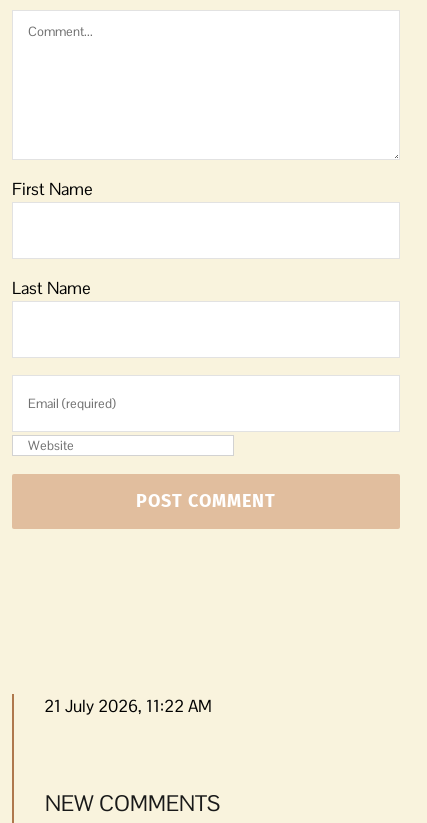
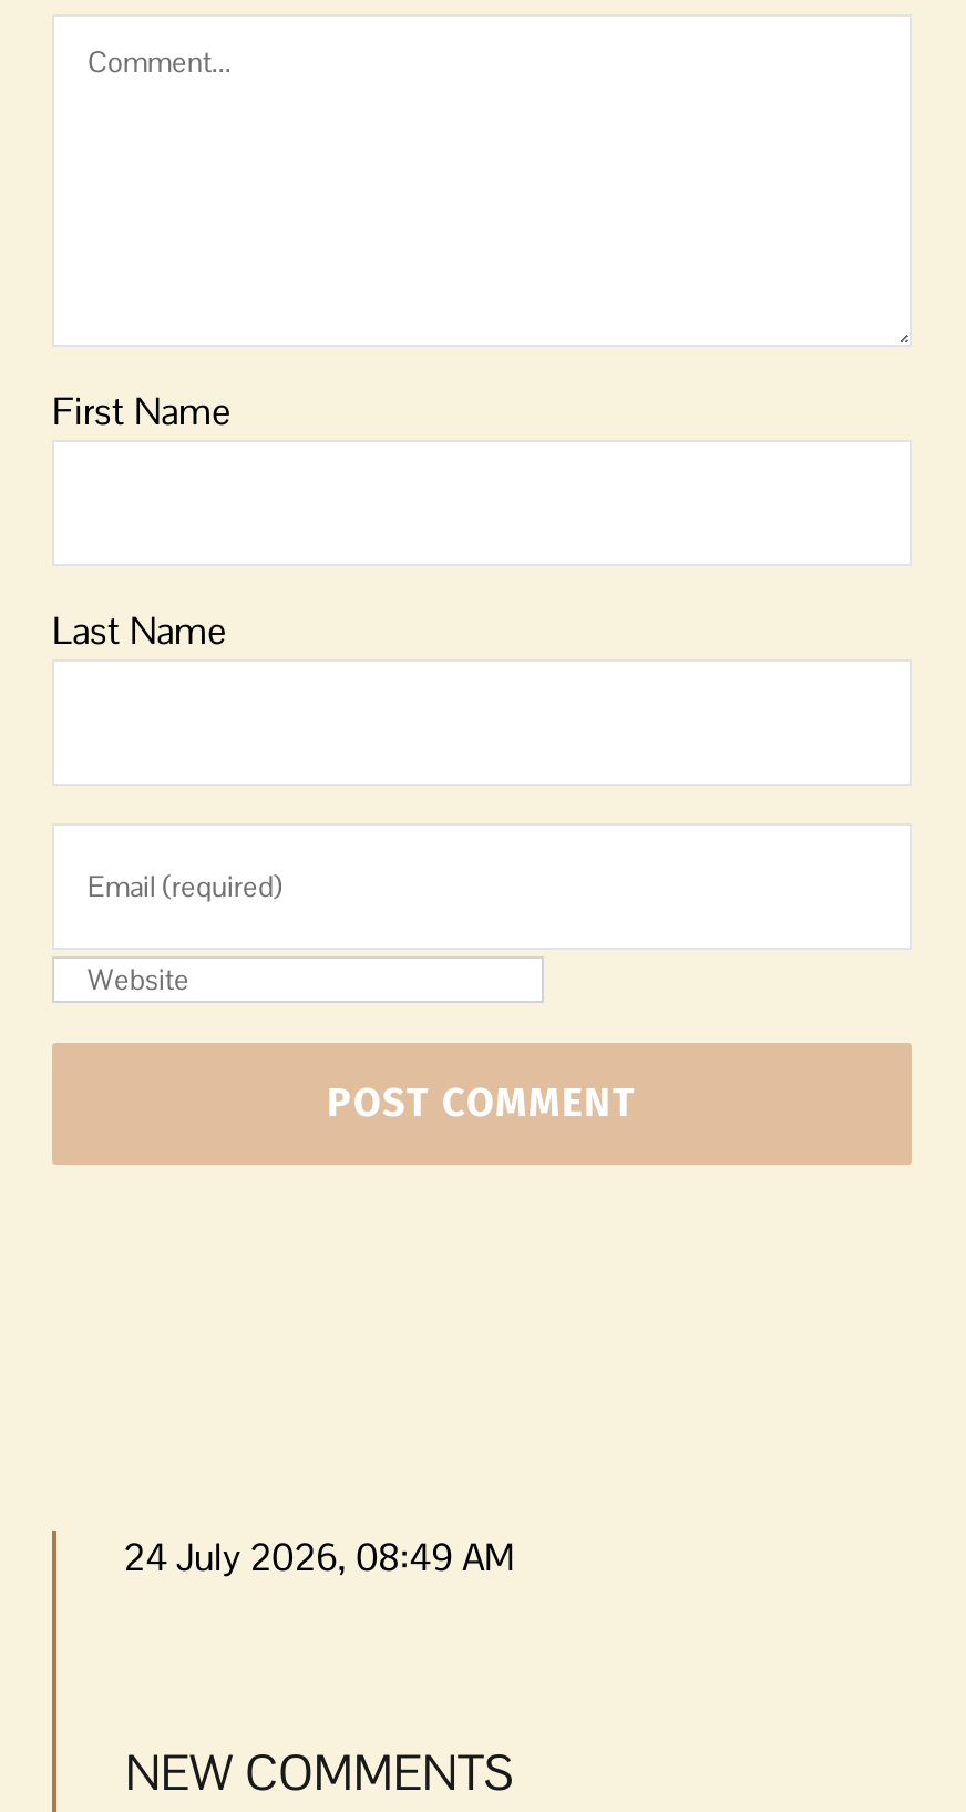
- 21 July 2026, 11:22 AM
+ 24 July 2026, 08:49 AM
